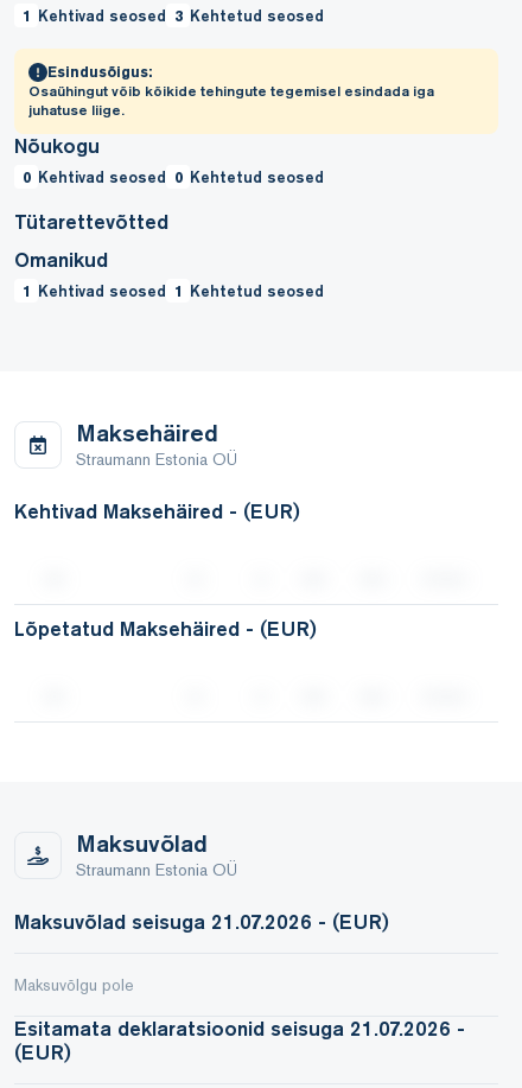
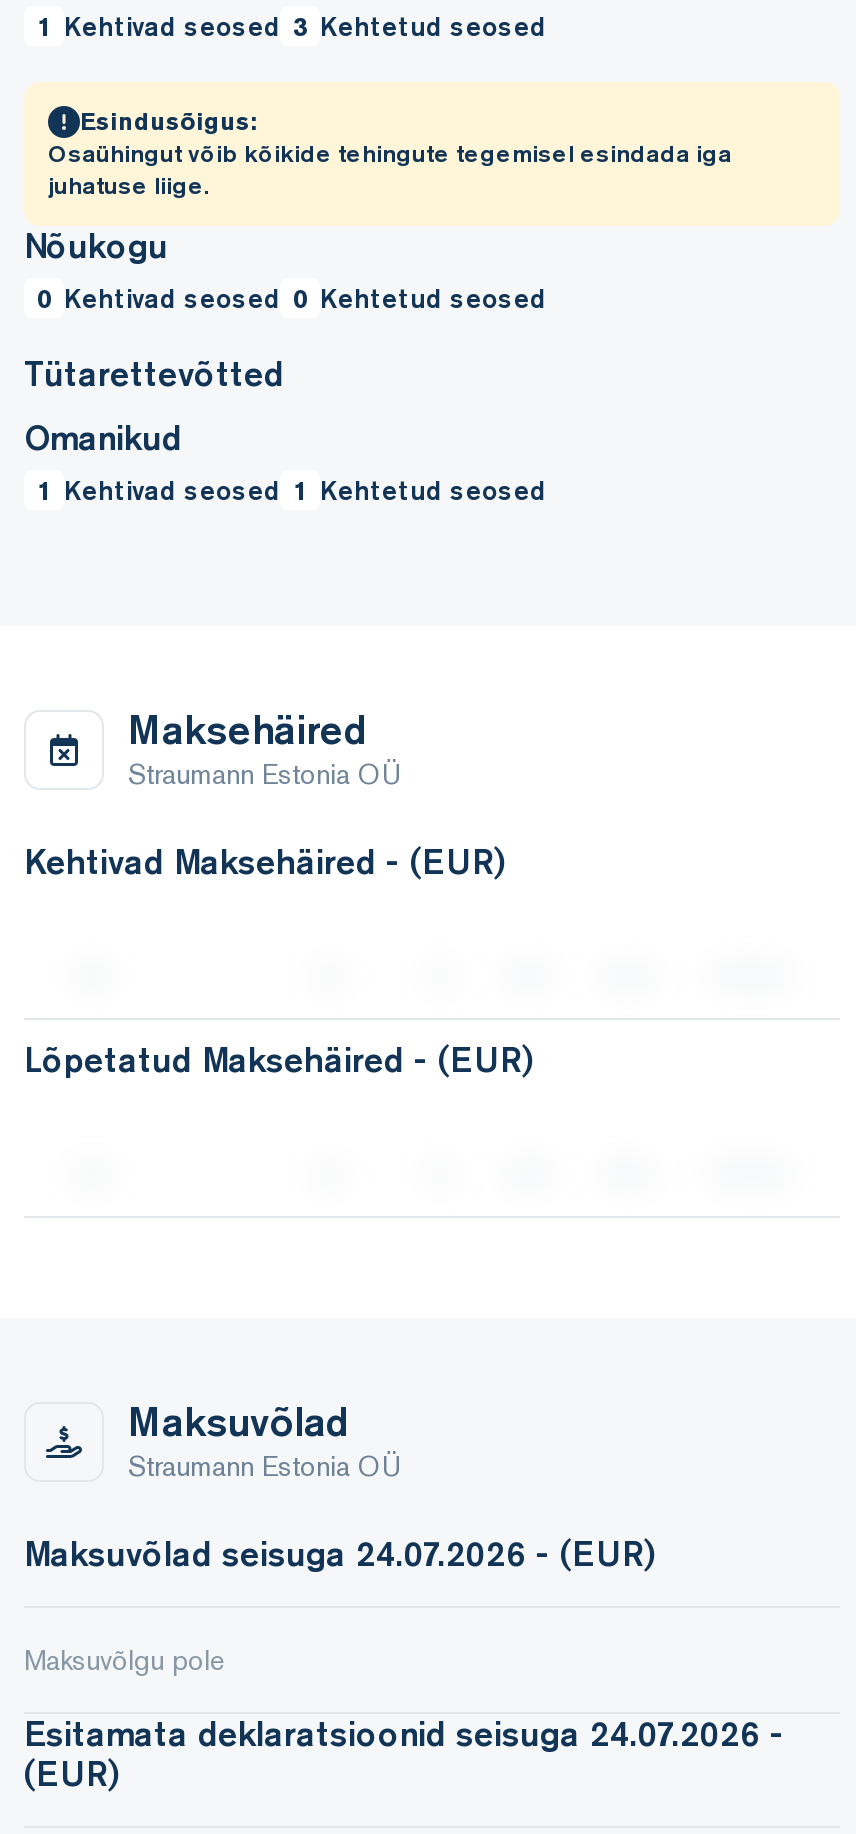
- Maksuvõlad seisuga 21.07.2026 - (EUR)
+ Maksuvõlad seisuga 24.07.2026 - (EUR)

- Esitamata deklaratsioonid seisuga 21.07.2026 -
+ Esitamata deklaratsioonid seisuga 24.07.2026 -
